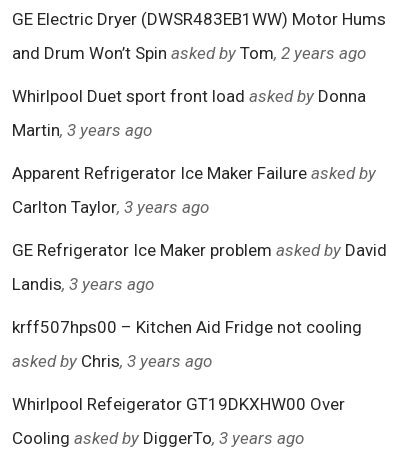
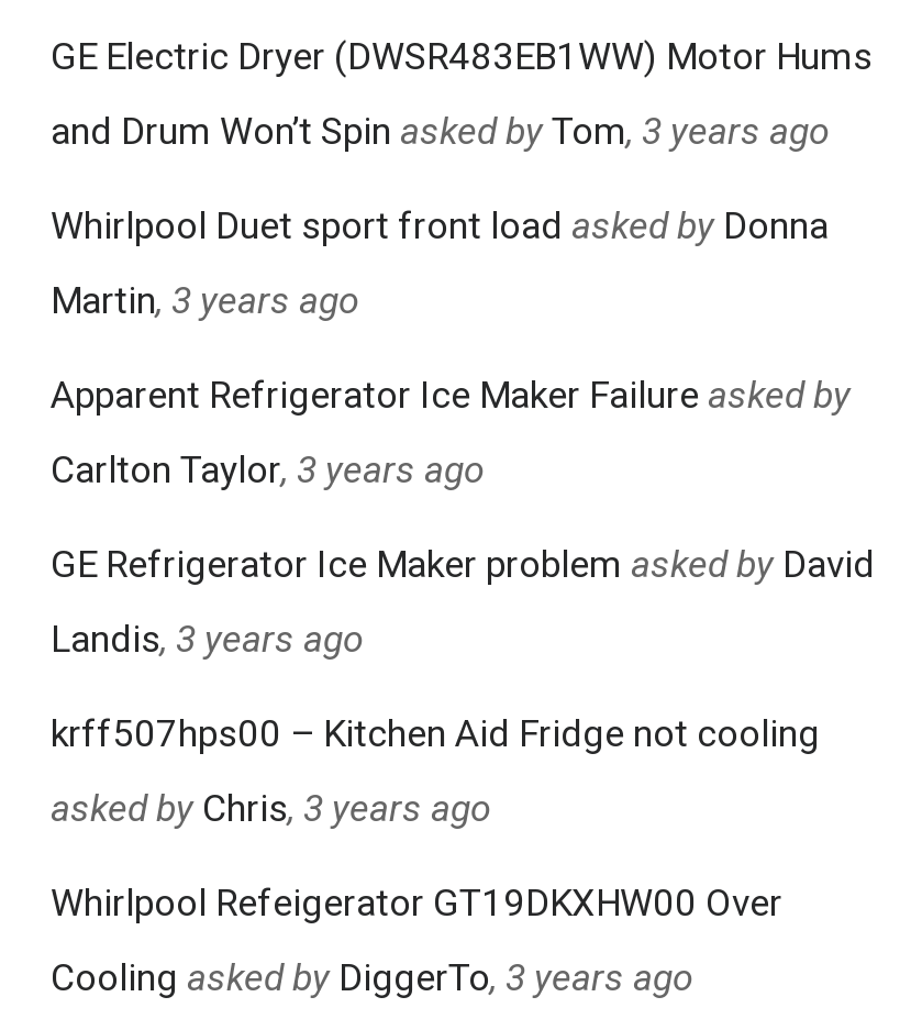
- and Drum Won’t Spin asked by Tom, 2 years ago
+ and Drum Won’t Spin asked by Tom, 3 years ago
